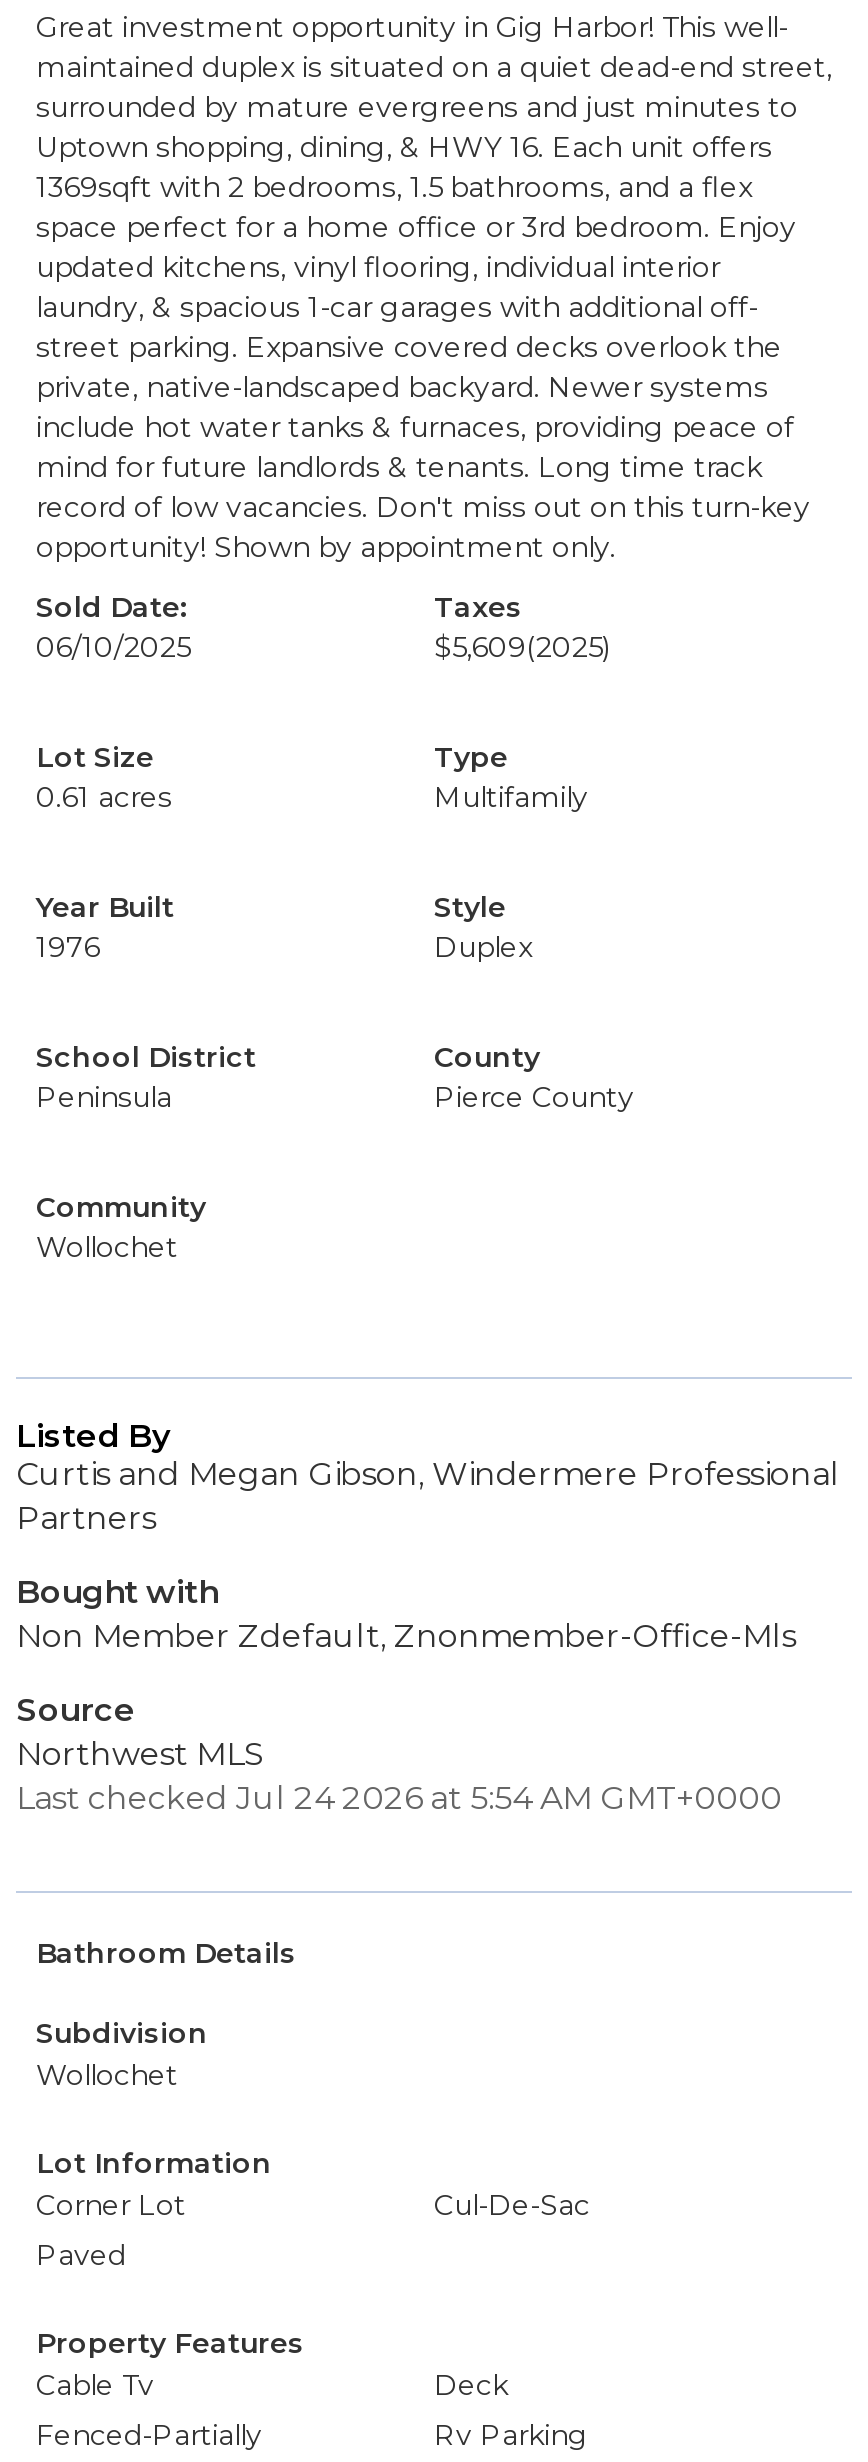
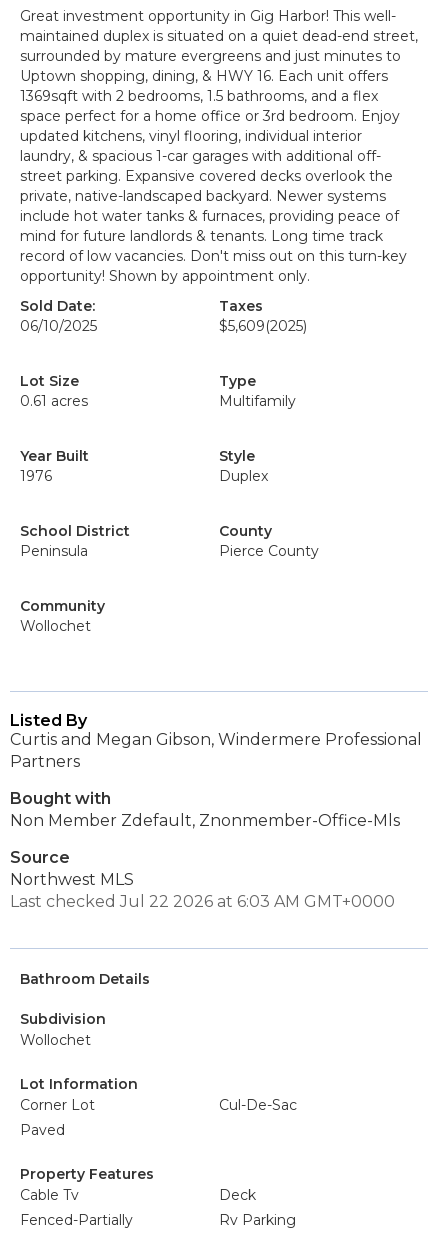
- Last checked Jul 24 2026 at 5:54 AM GMT+0000
+ Last checked Jul 22 2026 at 6:03 AM GMT+0000
